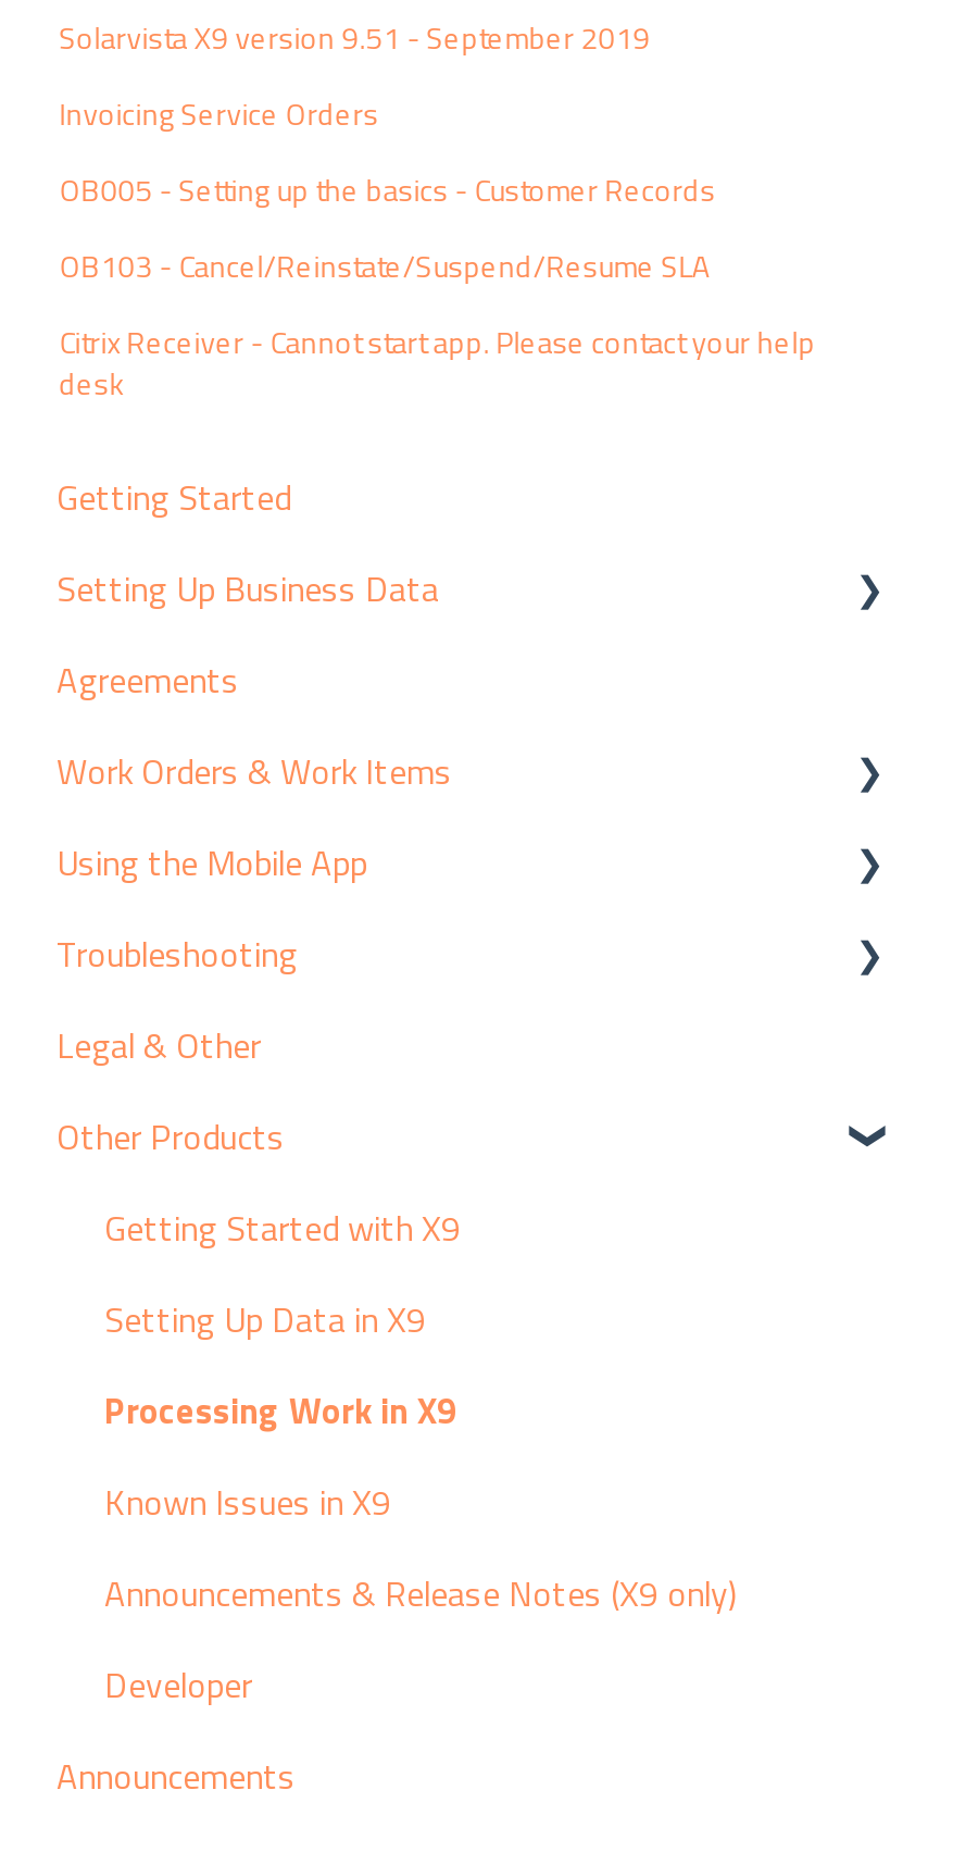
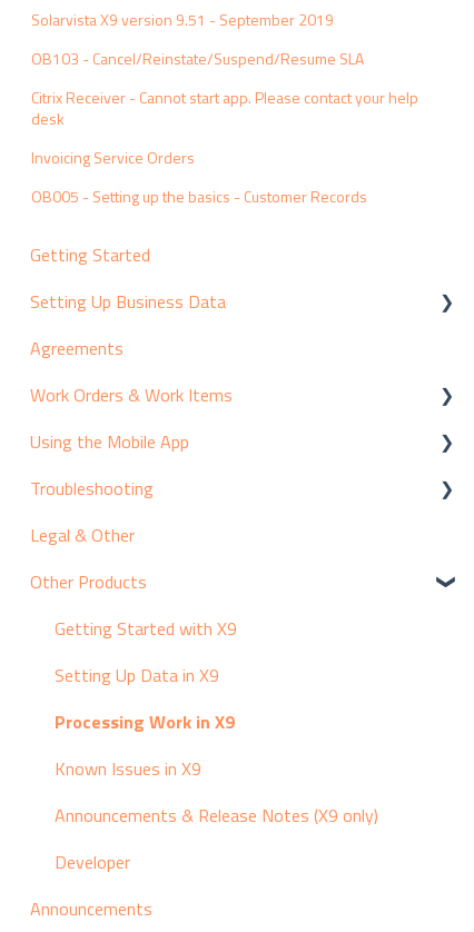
moved down: Invoicing Service Orders | OB005 - Setting up the basics - Customer Records

moved up: OB103 - Cancel/Reinstate/Suspend/Resume SLA | Citrix Receiver - Cannot start app. Please contact your help | desk
